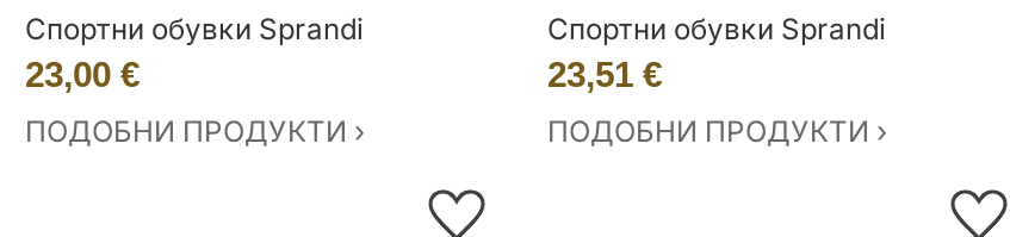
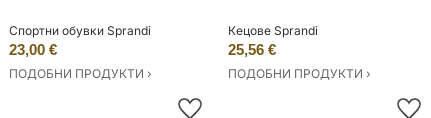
- Спортни обувки Sprandi
- 23,51 €
+ Кецове Sprandi
+ 25,56 €
